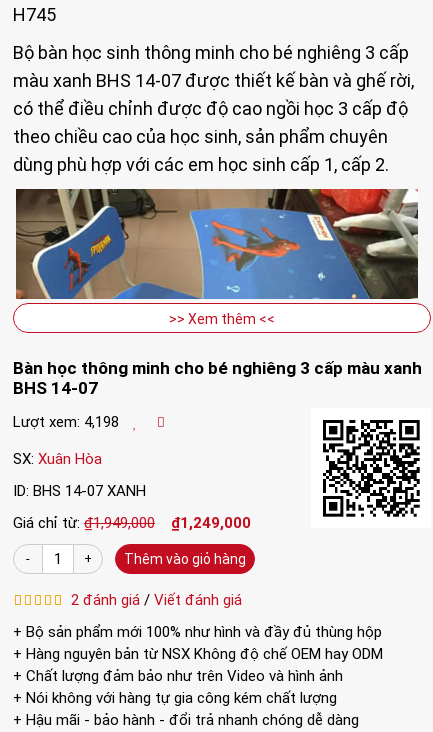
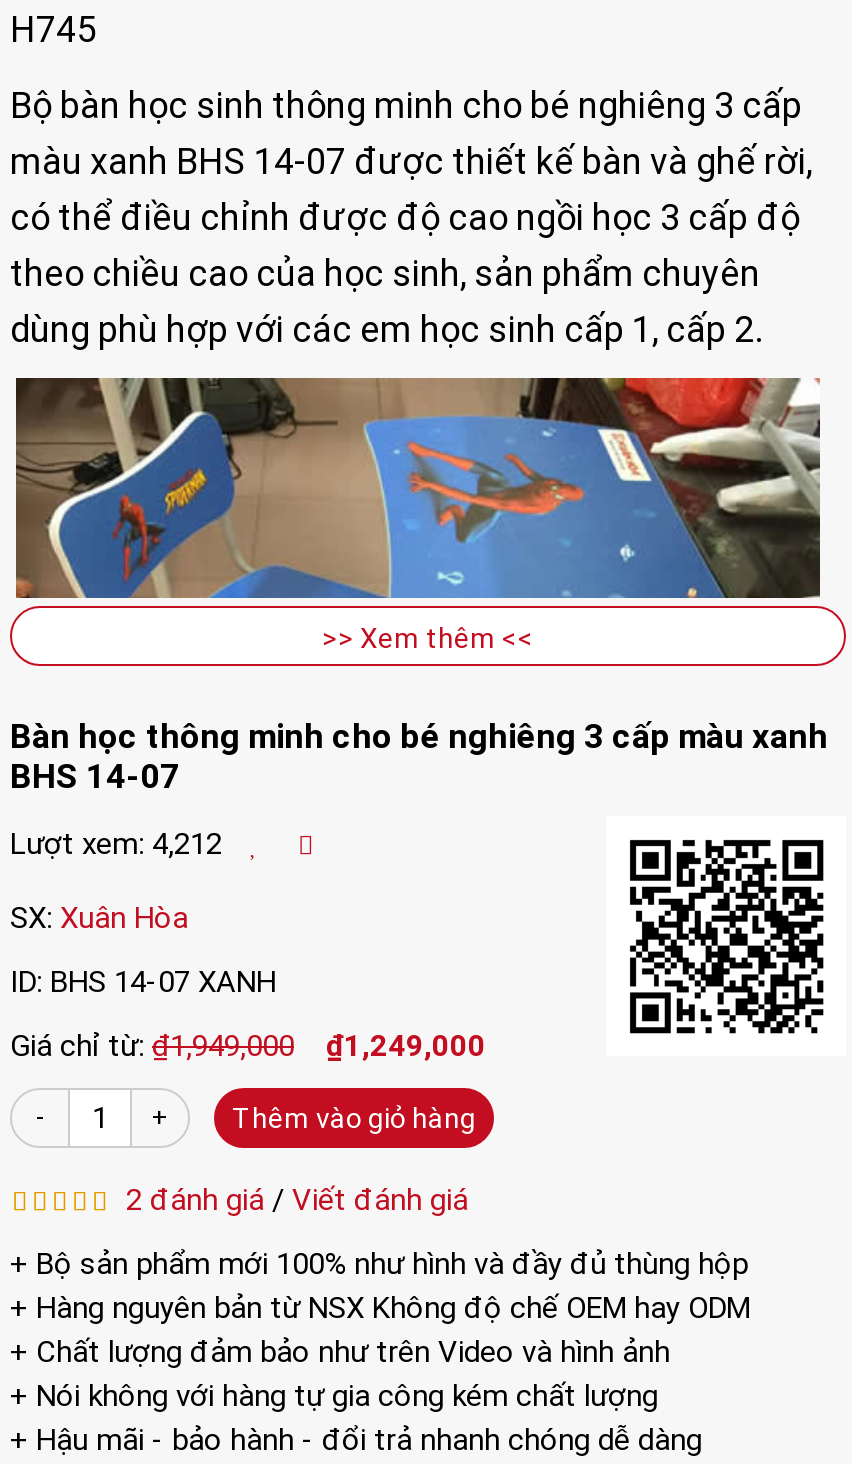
- Lượt xem: 4,198
+ Lượt xem: 4,212
